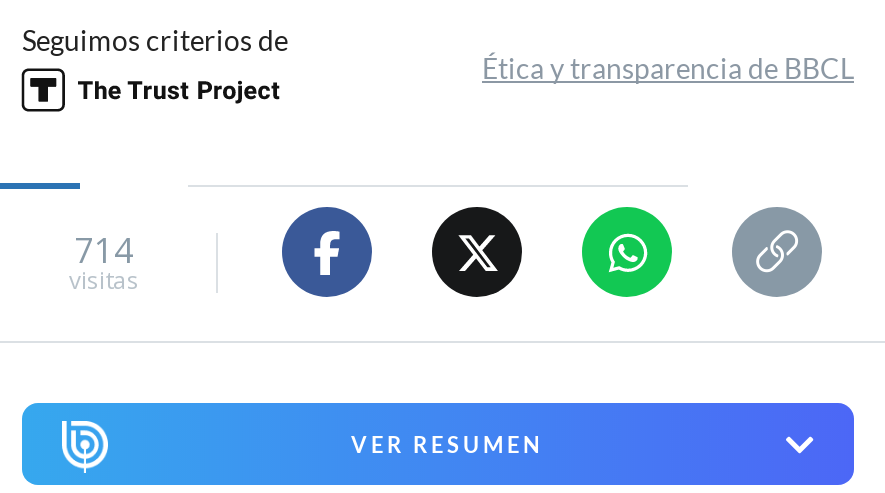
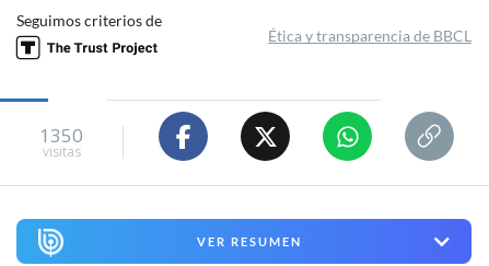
- 714
+ 1350
